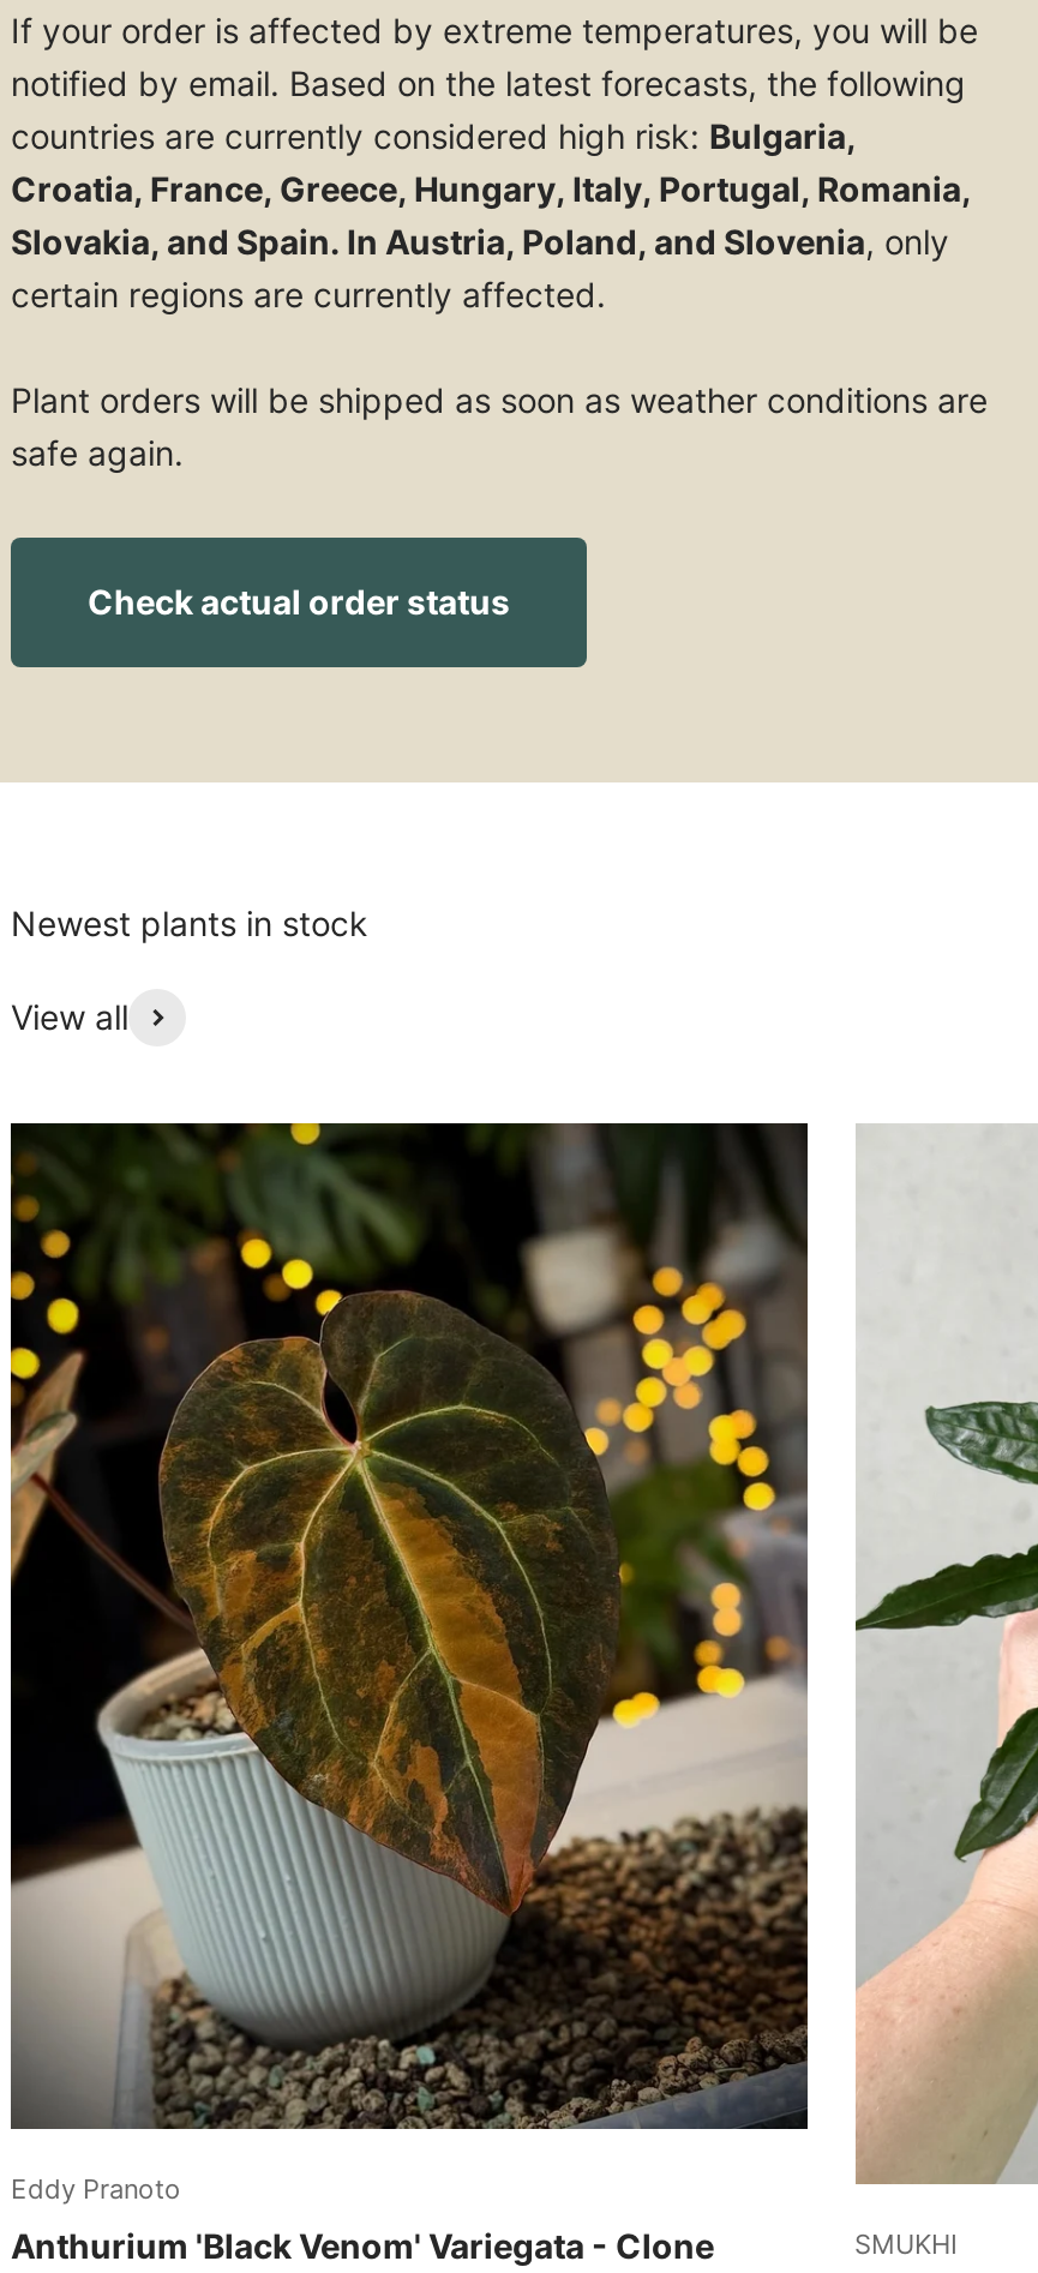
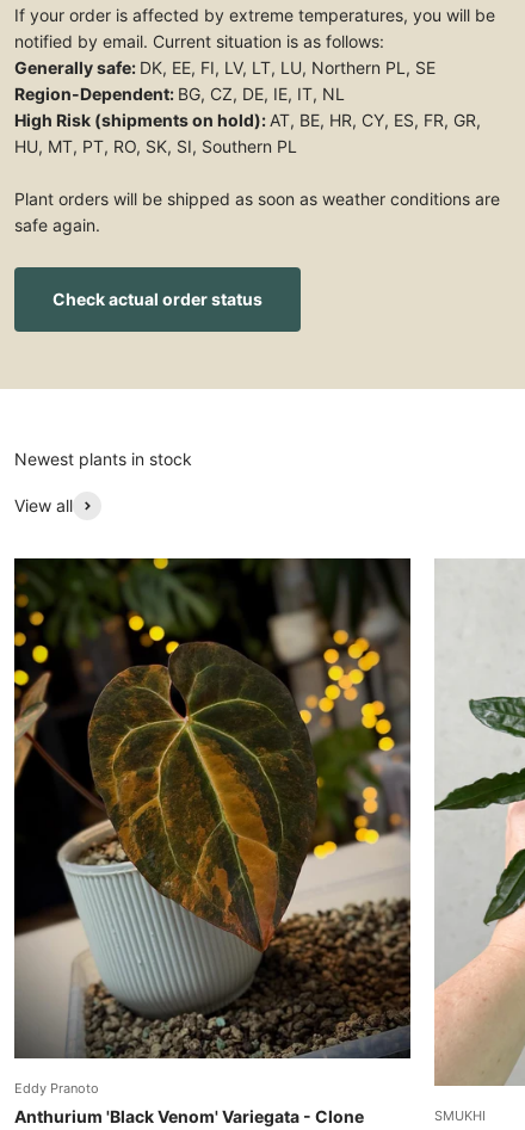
- notified by email. Based on the latest forecasts, the following
- countries are currently considered high risk: Bulgaria,
- Croatia, France, Greece, Hungary, Italy, Portugal, Romania,
- Slovakia, and Spain. In Austria, Poland, and Slovenia, only
- certain regions are currently affected.
+ notified by email. Current situation is as follows:
+ Generally safe: DK, EE, FI, LV, LT, LU, Northern PL, SE
+ Region-Dependent: BG, CZ, DE, IE, IT, NL
+ High Risk (shipments on hold): AT, BE, HR, CY, ES, FR, GR,
+ HU, MT, PT, RO, SK, SI, Southern PL
